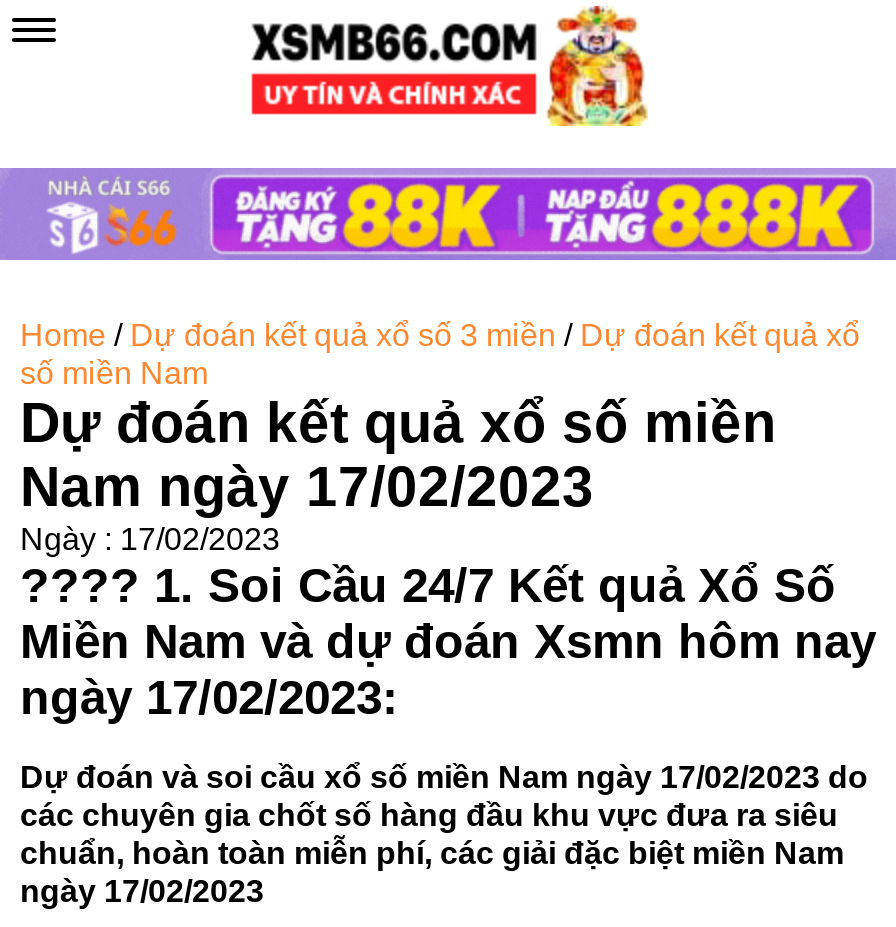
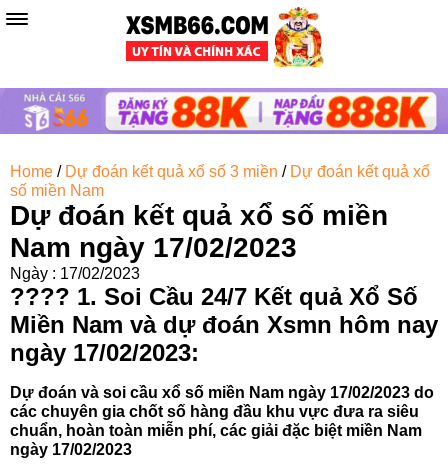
- [image]
+ [image]
